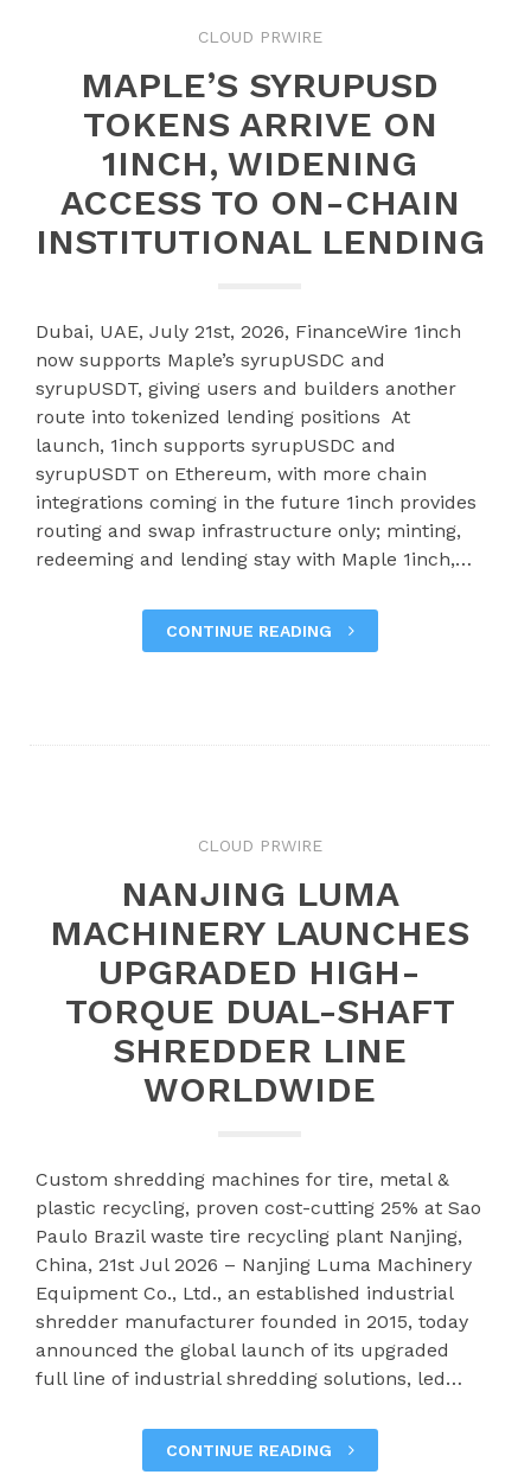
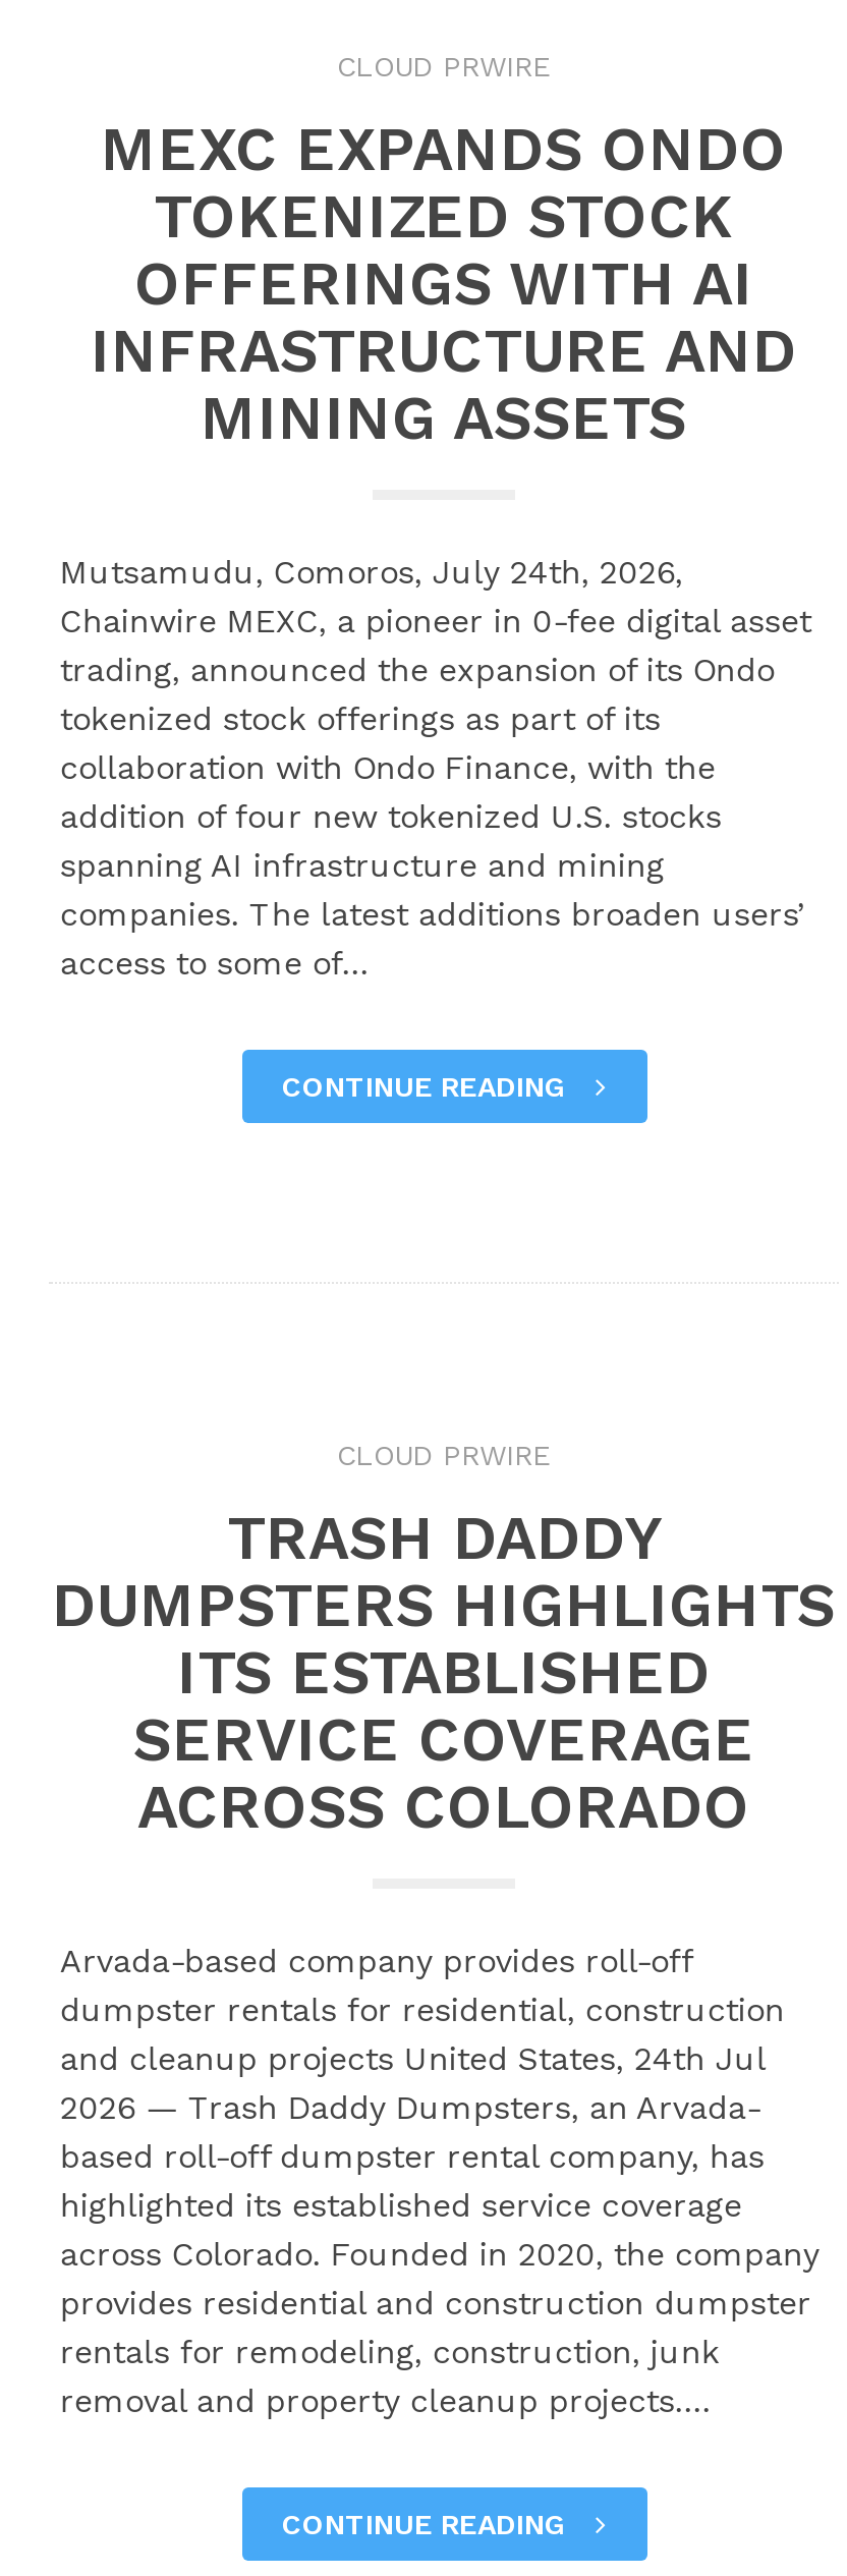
- MAPLE’S SYRUPUSD
- TOKENS ARRIVE ON
- 1INCH, WIDENING
- ACCESS TO ON-CHAIN
- INSTITUTIONAL LENDING
+ MEXC EXPANDS ONDO
+ TOKENIZED STOCK
+ OFFERINGS WITH AI
+ INFRASTRUCTURE AND
+ MINING ASSETS

- Dubai, UAE, July 21st, 2026, FinanceWire 1inch
- now supports Maple’s syrupUSDC and
- syrupUSDT, giving users and builders another
- route into tokenized lending positions At
- launch, 1inch supports syrupUSDC and
- syrupUSDT on Ethereum, with more chain
- integrations coming in the future 1inch provides
- routing and swap infrastructure only; minting,
- redeeming and lending stay with Maple 1inch,…
+ Mutsamudu, Comoros, July 24th, 2026,
+ Chainwire MEXC, a pioneer in 0-fee digital asset
+ trading, announced the expansion of its Ondo
+ tokenized stock offerings as part of its
+ collaboration with Ondo Finance, with the
+ addition of four new tokenized U.S. stocks
+ spanning AI infrastructure and mining
+ companies. The latest additions broaden users’
+ access to some of…

- NANJING LUMA
- MACHINERY LAUNCHES
- UPGRADED HIGH-
- TORQUE DUAL-SHAFT
- SHREDDER LINE
- WORLDWIDE
+ TRASH DADDY
+ DUMPSTERS HIGHLIGHTS
+ ITS ESTABLISHED
+ SERVICE COVERAGE
+ ACROSS COLORADO

- Custom shredding machines for tire, metal &
- plastic recycling, proven cost-cutting 25% at Sao
- Paulo Brazil waste tire recycling plant Nanjing,
- China, 21st Jul 2026 – Nanjing Luma Machinery
- Equipment Co., Ltd., an established industrial
- shredder manufacturer founded in 2015, today
- announced the global launch of its upgraded
- full line of industrial shredding solutions, led…
+ Arvada-based company provides roll-off
+ dumpster rentals for residential, construction
+ and cleanup projects United States, 24th Jul
+ 2026 — Trash Daddy Dumpsters, an Arvada-
+ based roll-off dumpster rental company, has
+ highlighted its established service coverage
+ across Colorado. Founded in 2020, the company
+ provides residential and construction dumpster
+ rentals for remodeling, construction, junk
+ removal and property cleanup projects.…
